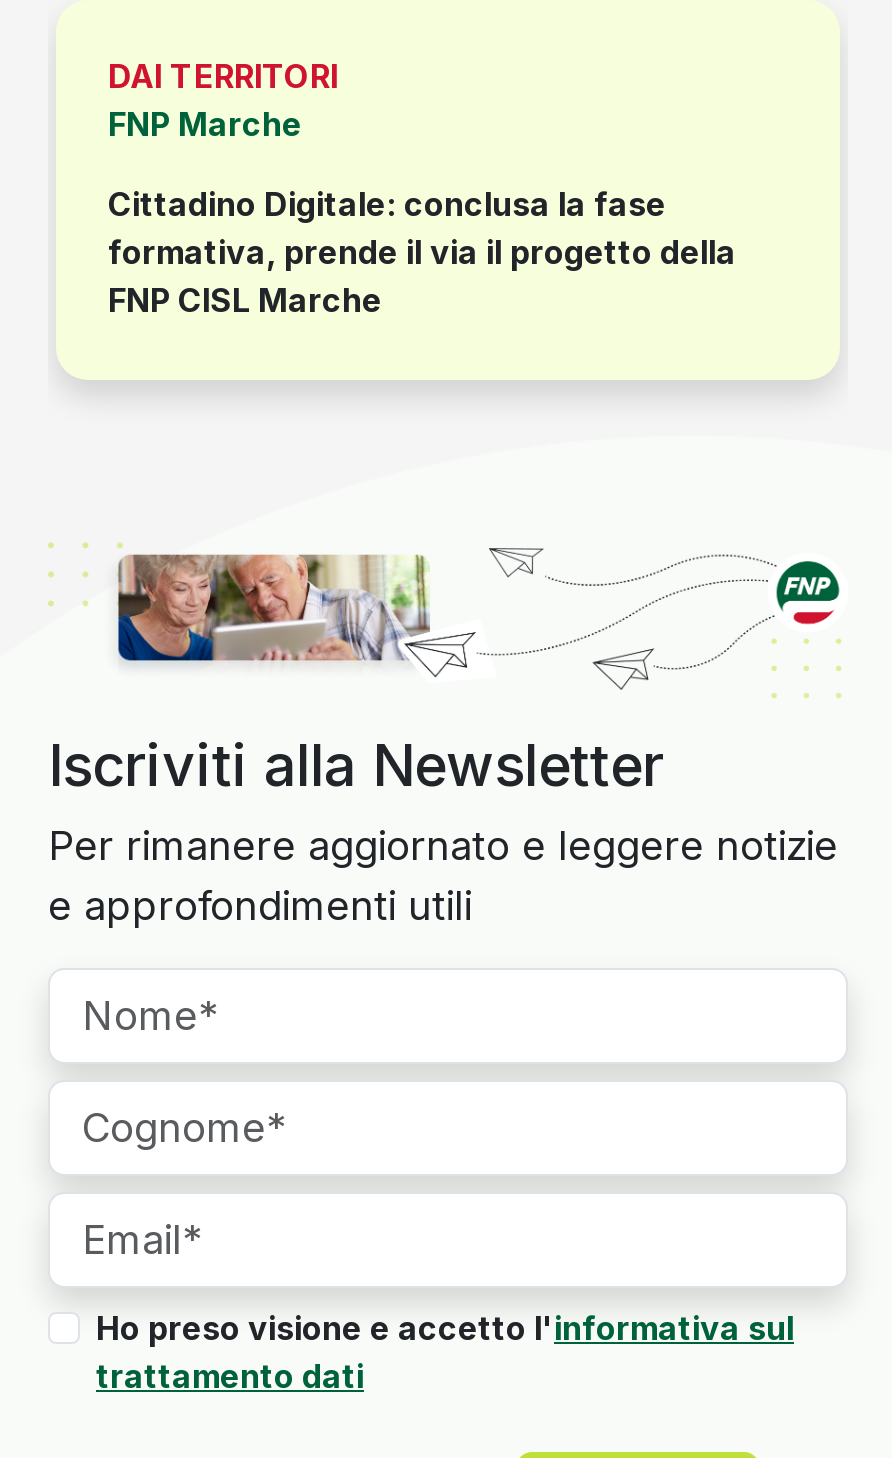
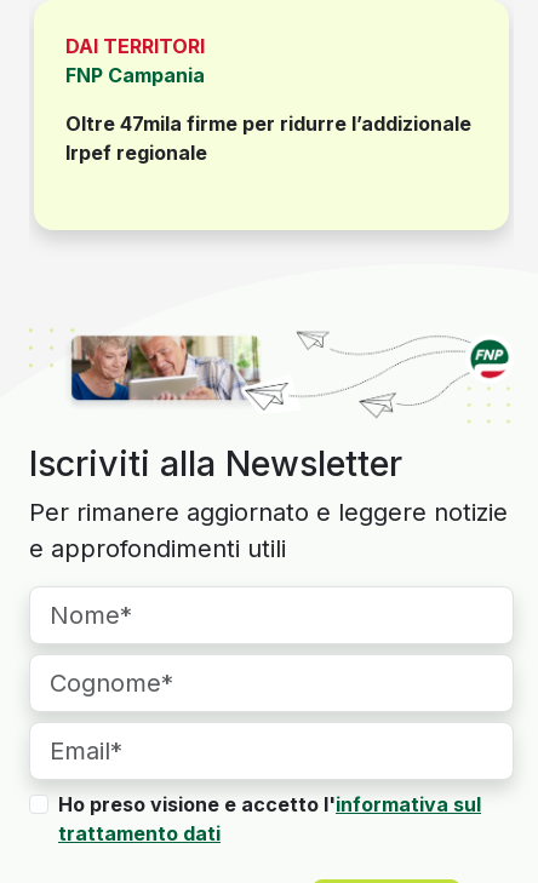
- FNP Marche
+ FNP Campania

- Cittadino Digitale: conclusa la fase
- formativa, prende il via il progetto della
- FNP CISL Marche
+ Oltre 47mila firme per ridurre l’addizionale
+ Irpef regionale
